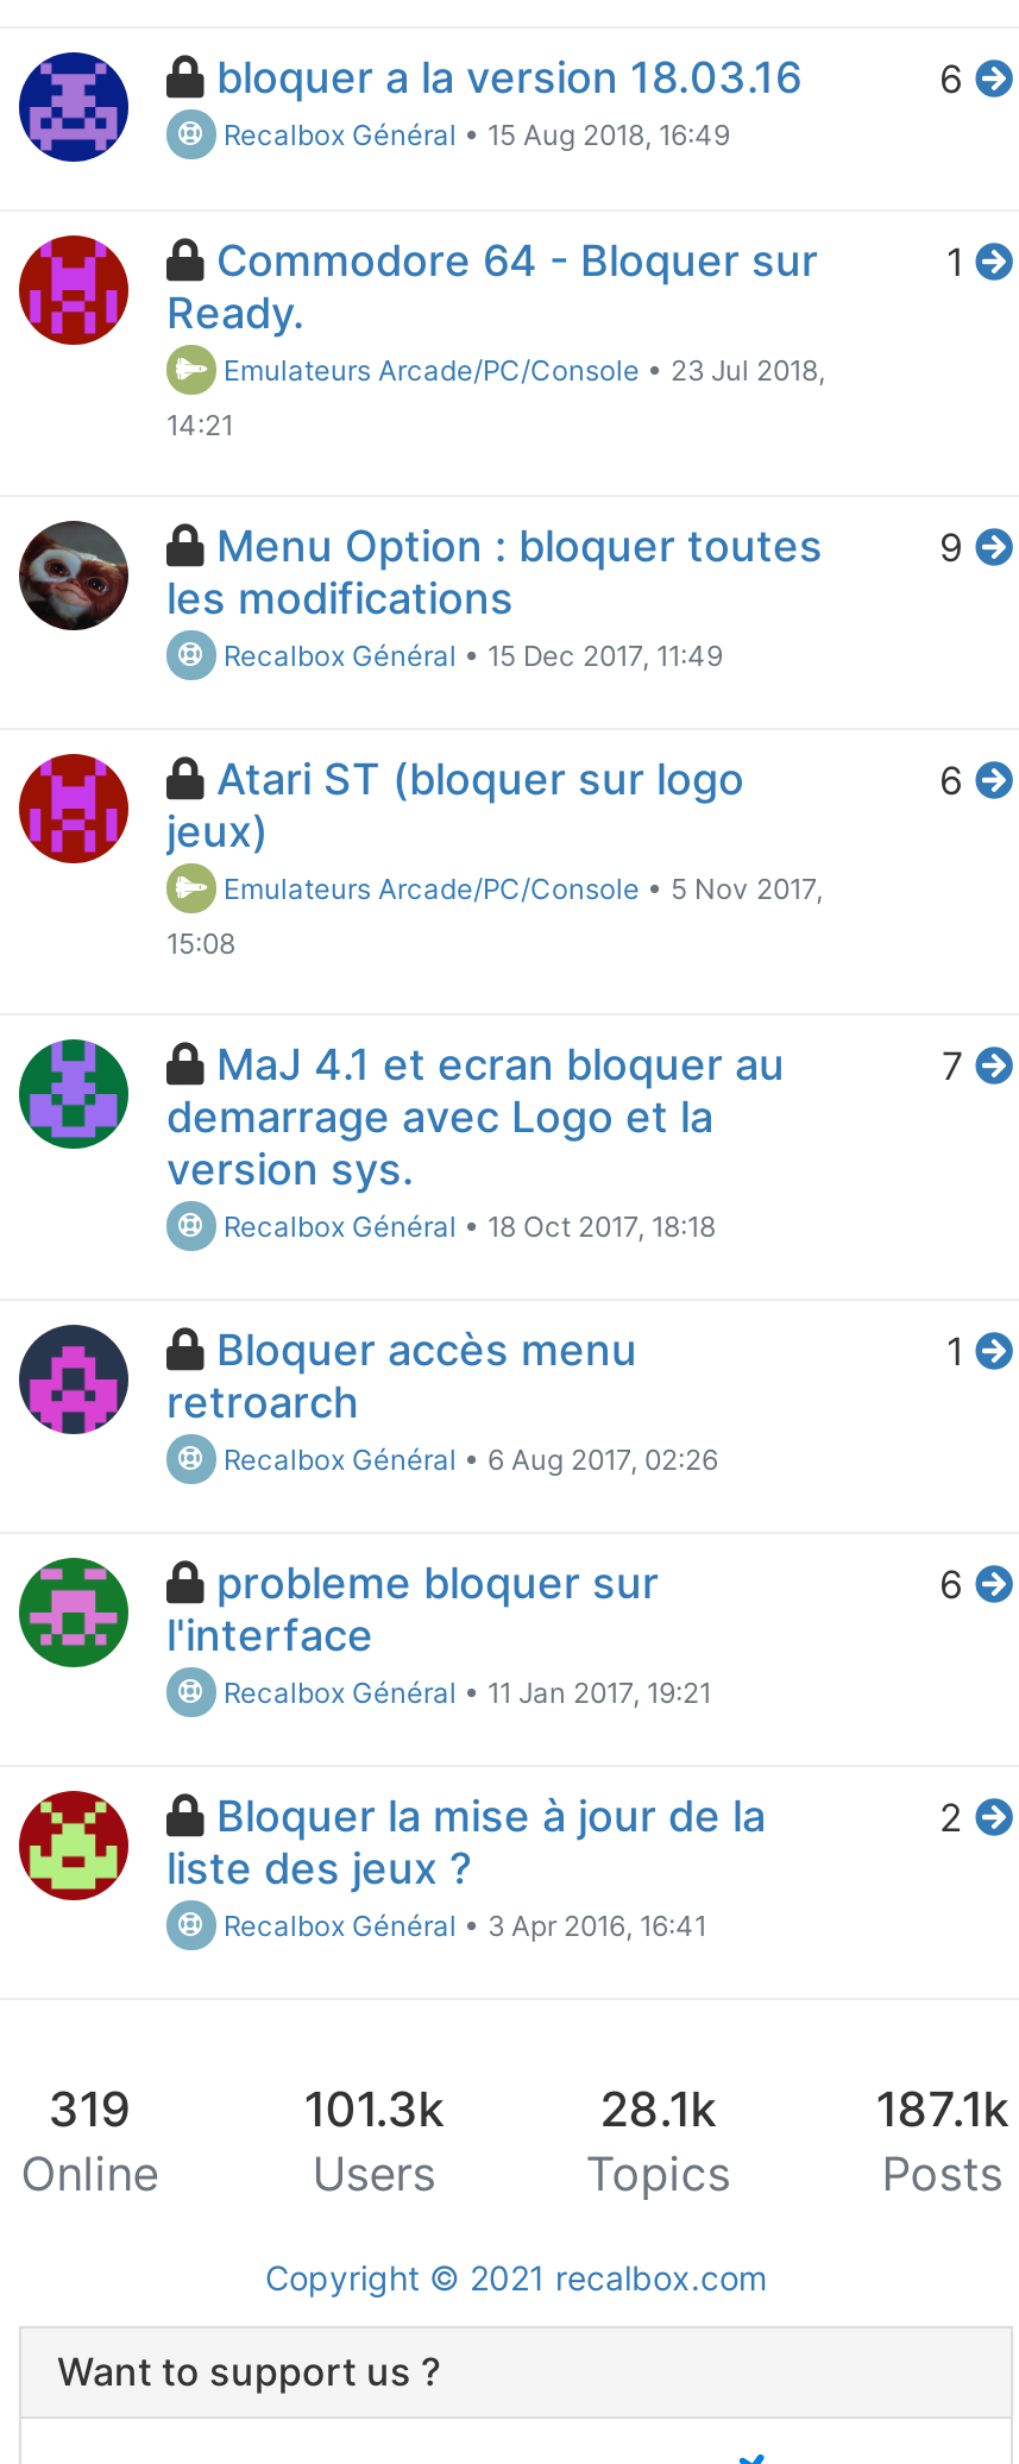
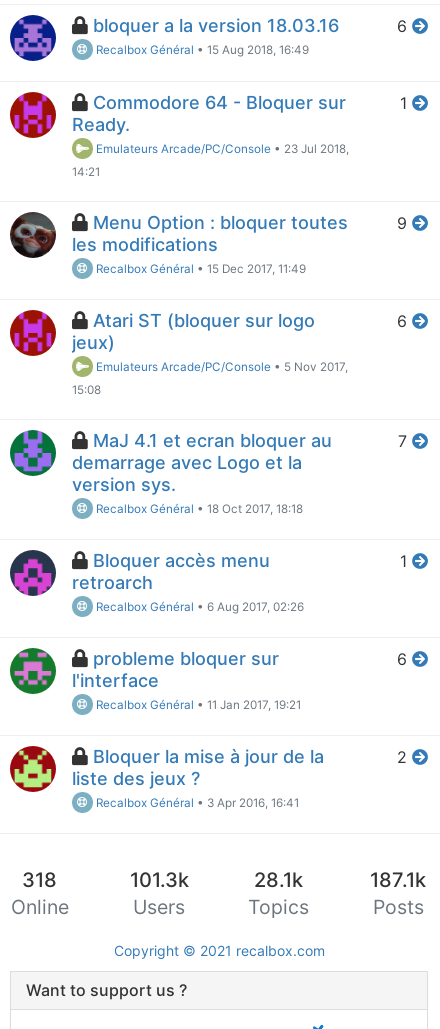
- 319
+ 318
